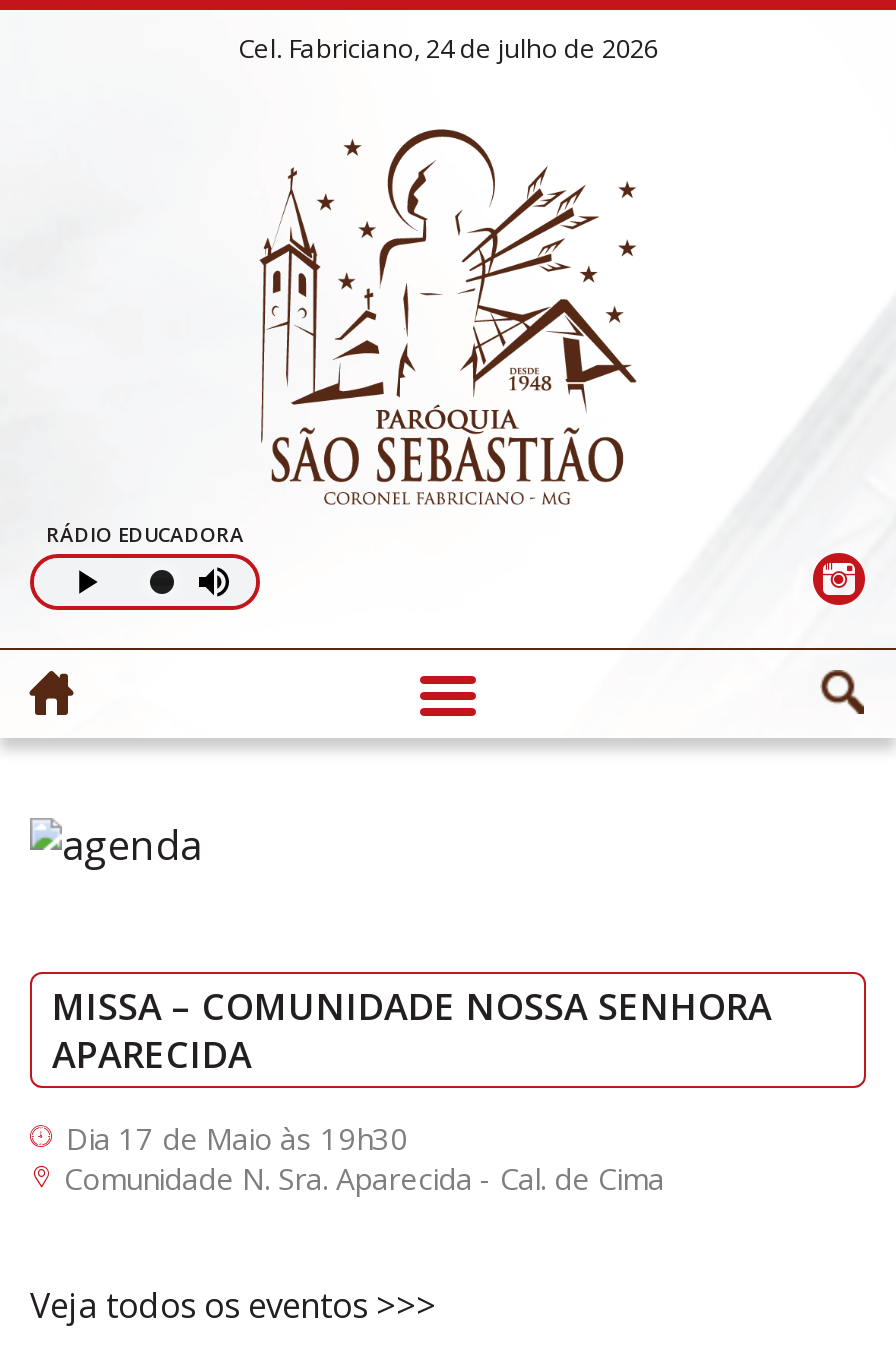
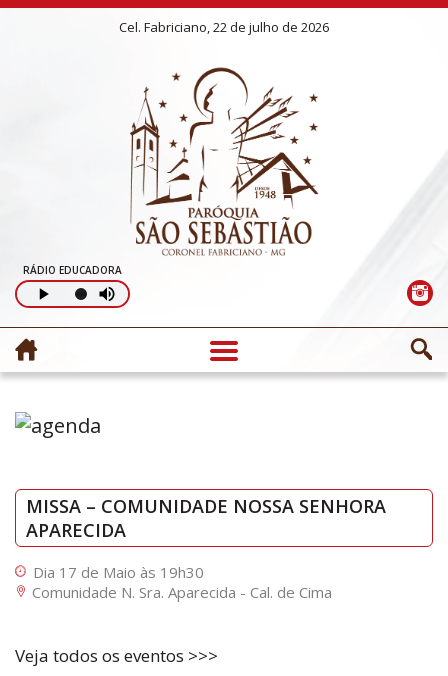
- Cel. Fabriciano, 24 de julho de 2026
+ Cel. Fabriciano, 22 de julho de 2026
